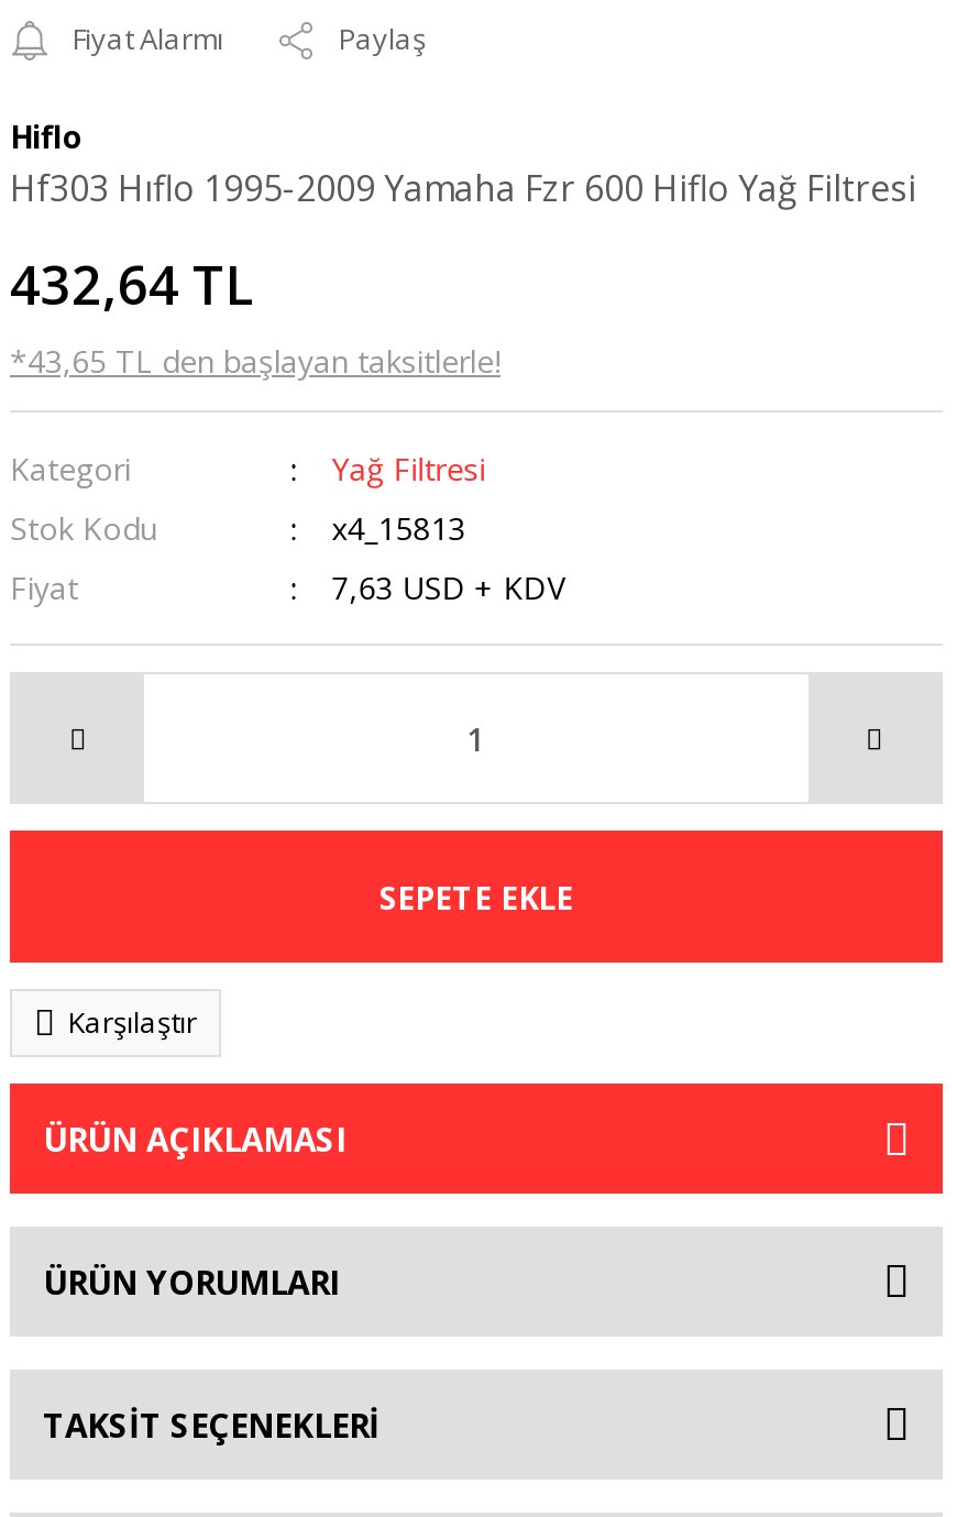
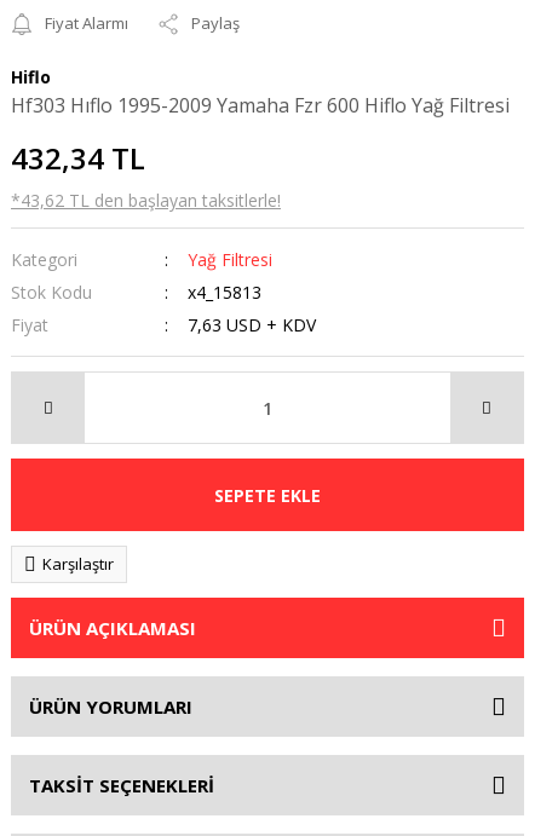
- 432,64 TL
+ 432,34 TL

- *43,65 TL den başlayan taksitlerle!
+ *43,62 TL den başlayan taksitlerle!
